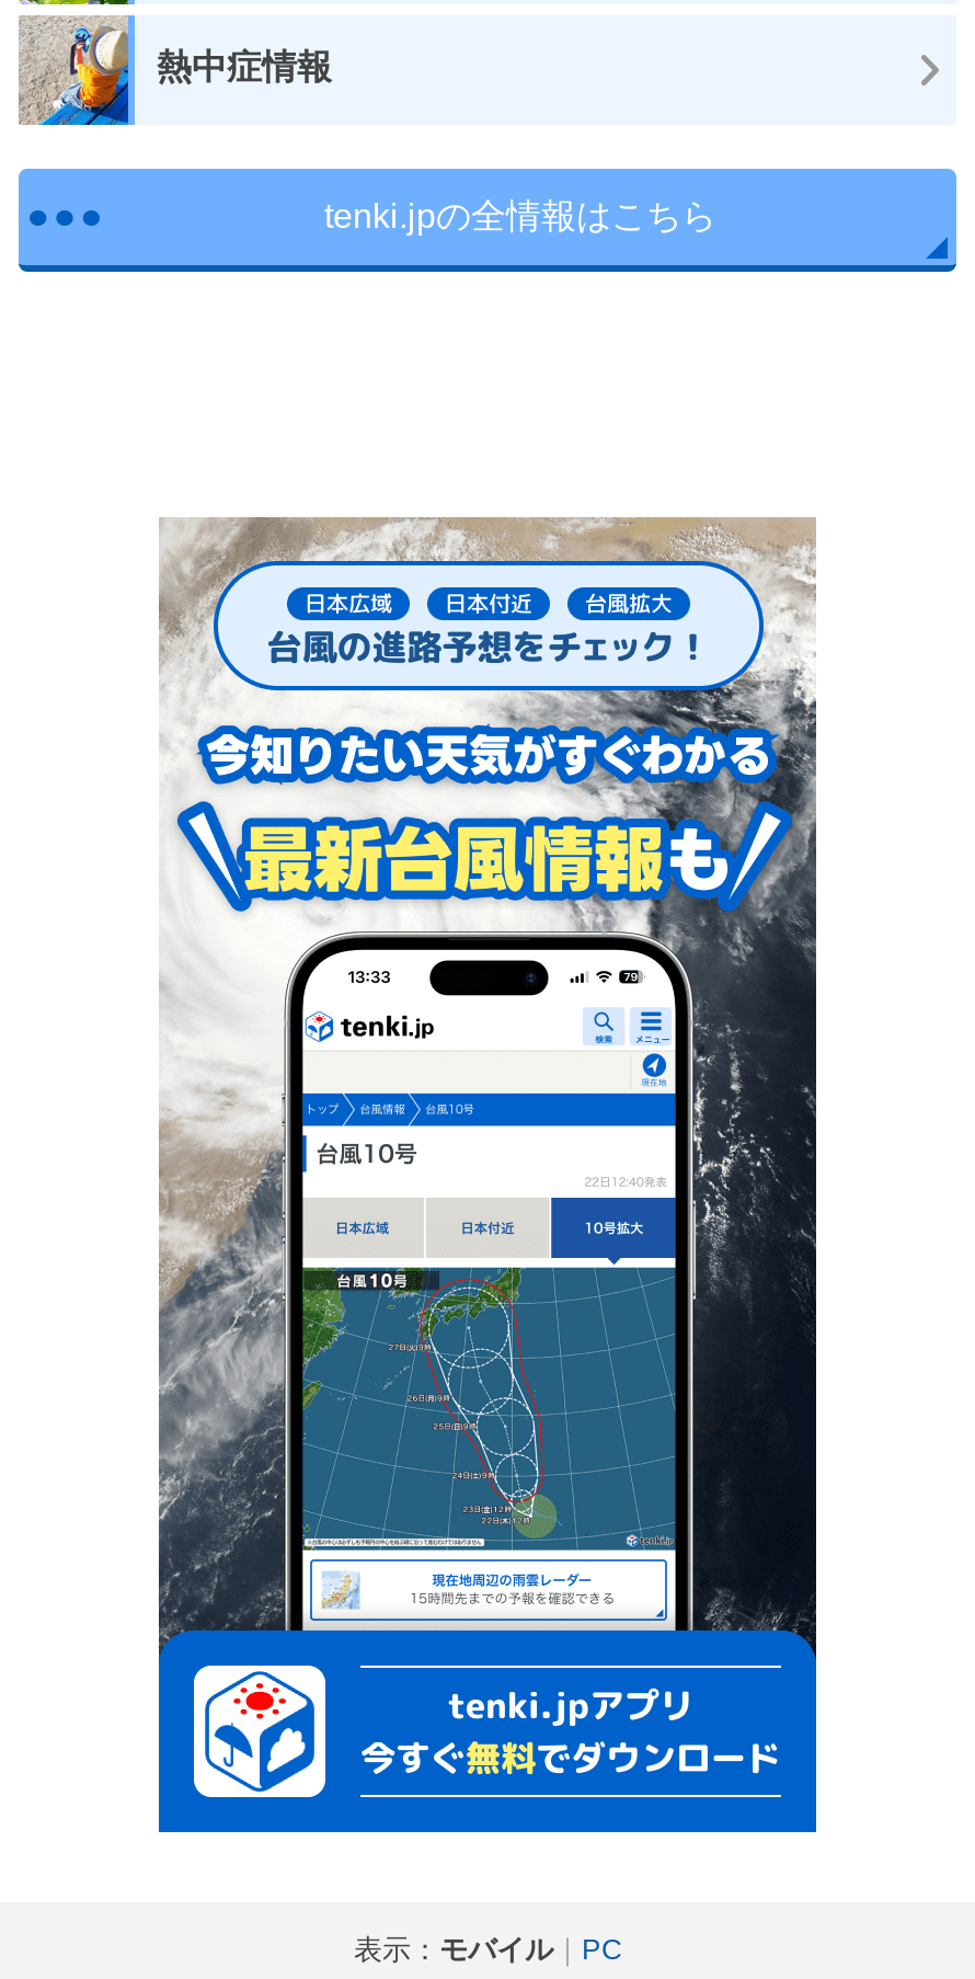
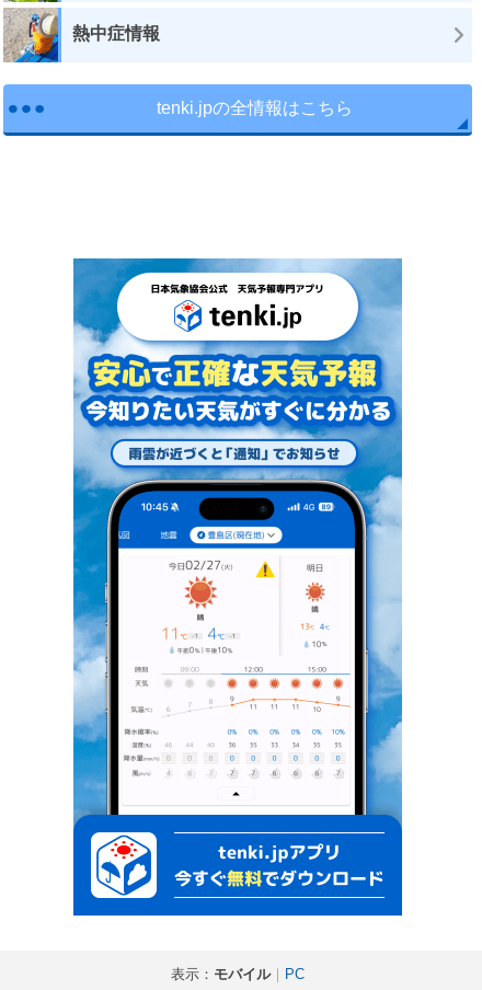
- [image]
+ [image]
